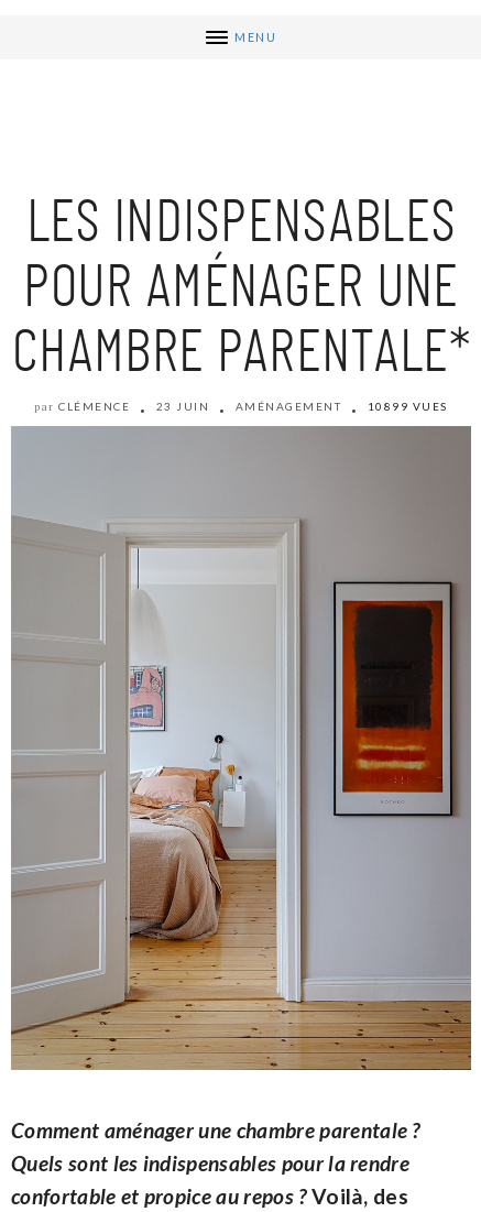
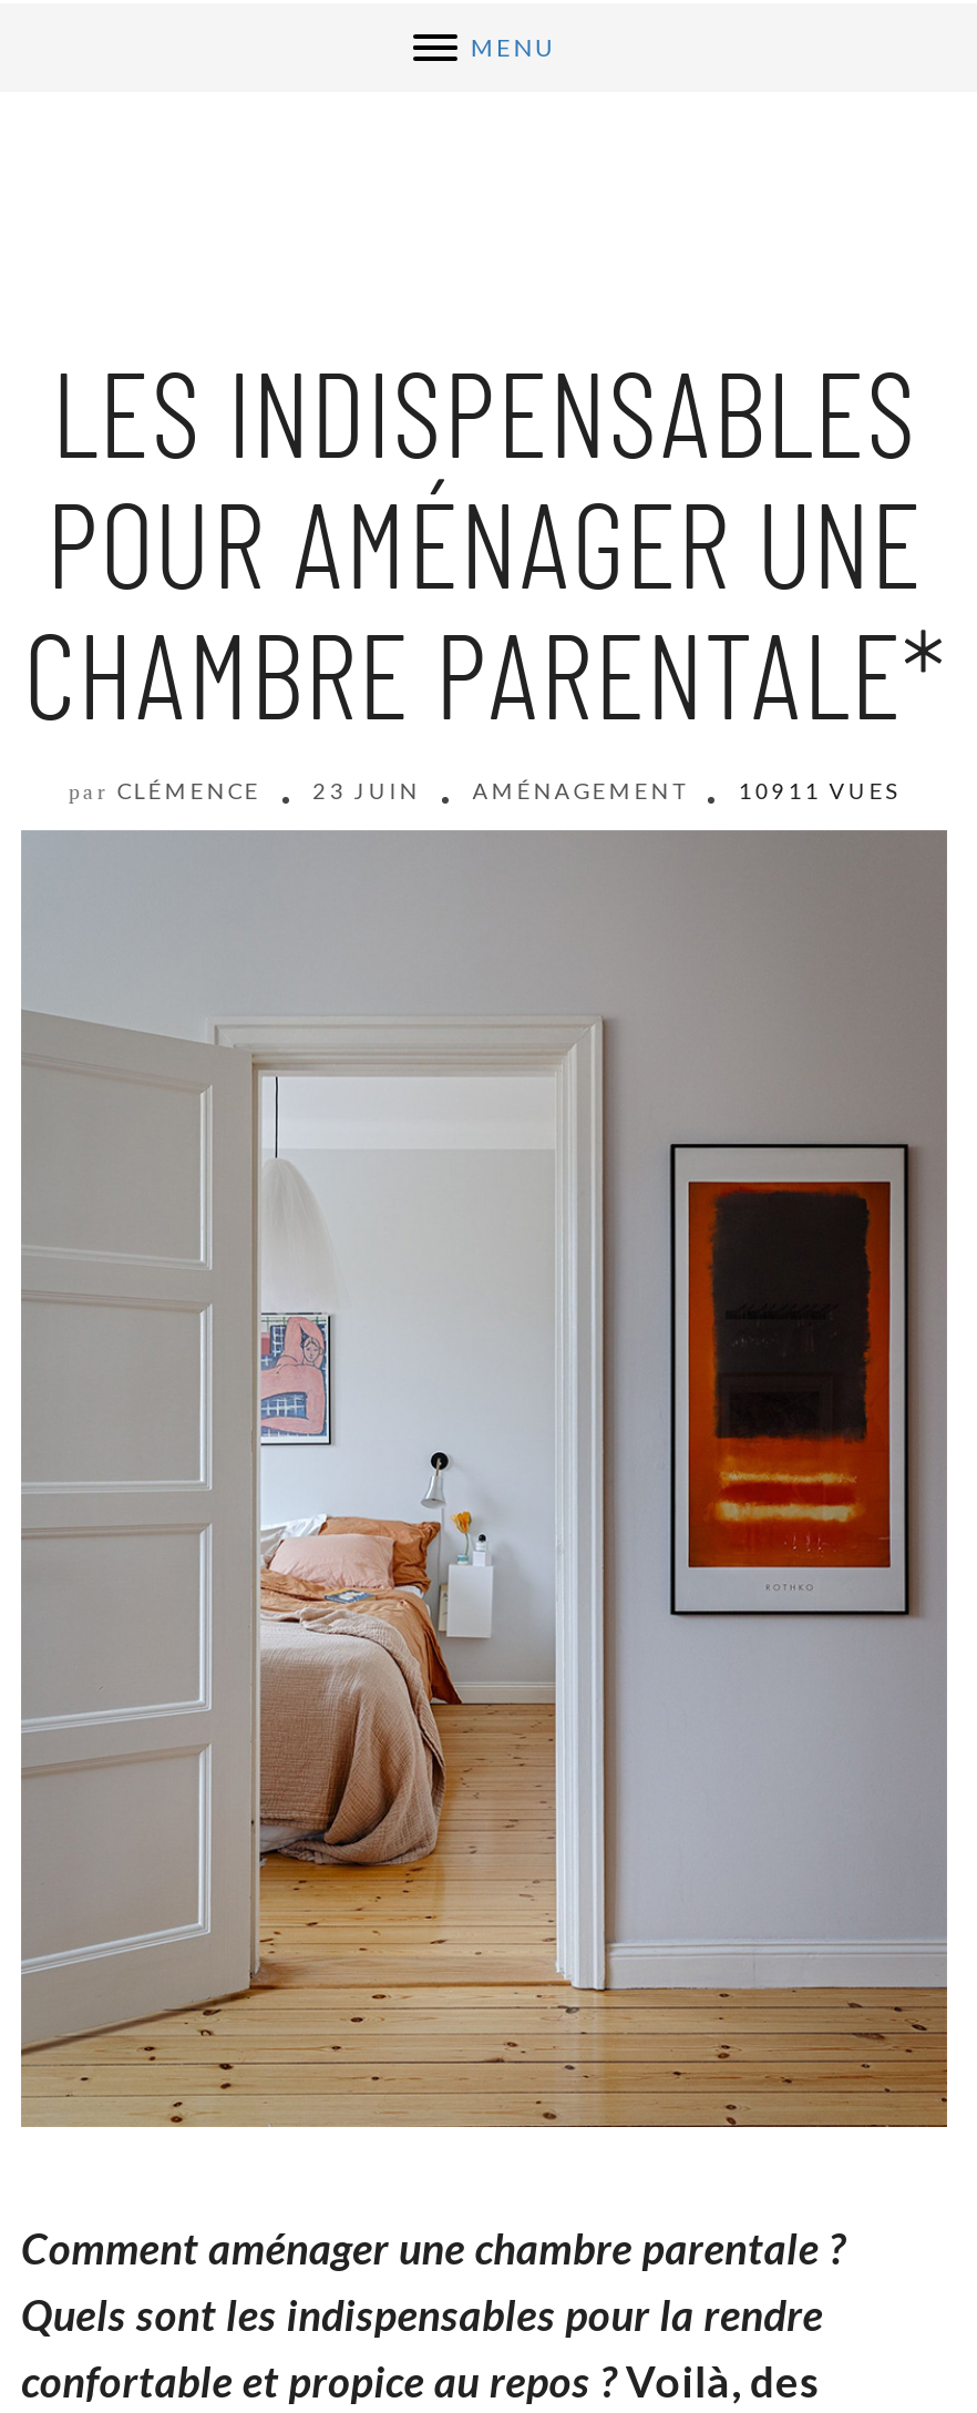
- par CLÉMENCE 23 JUIN AMÉNAGEMENT 10899 VUES
+ par CLÉMENCE 23 JUIN AMÉNAGEMENT 10911 VUES
